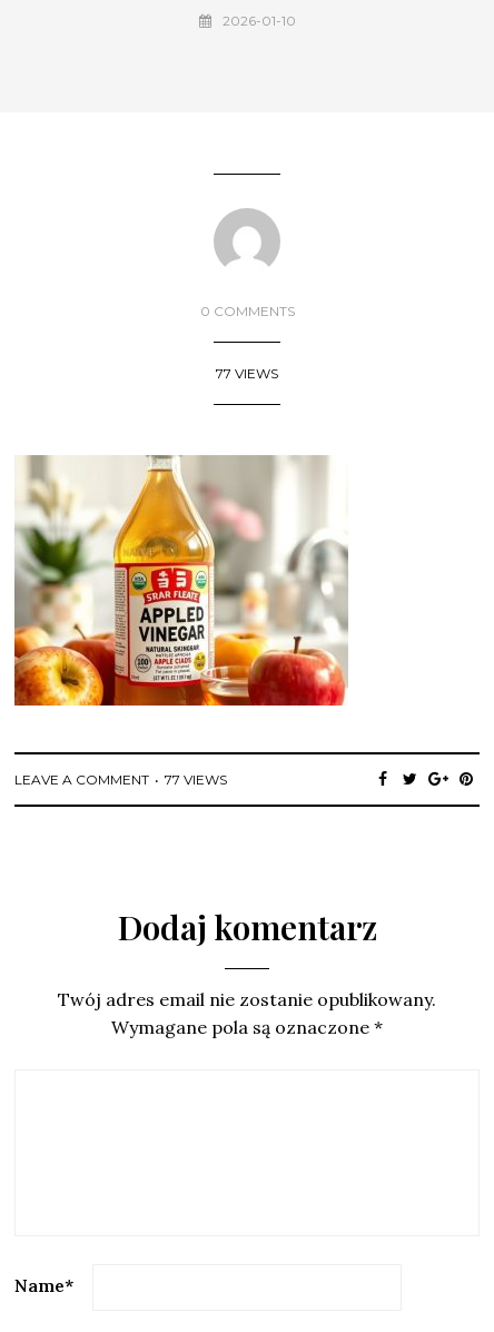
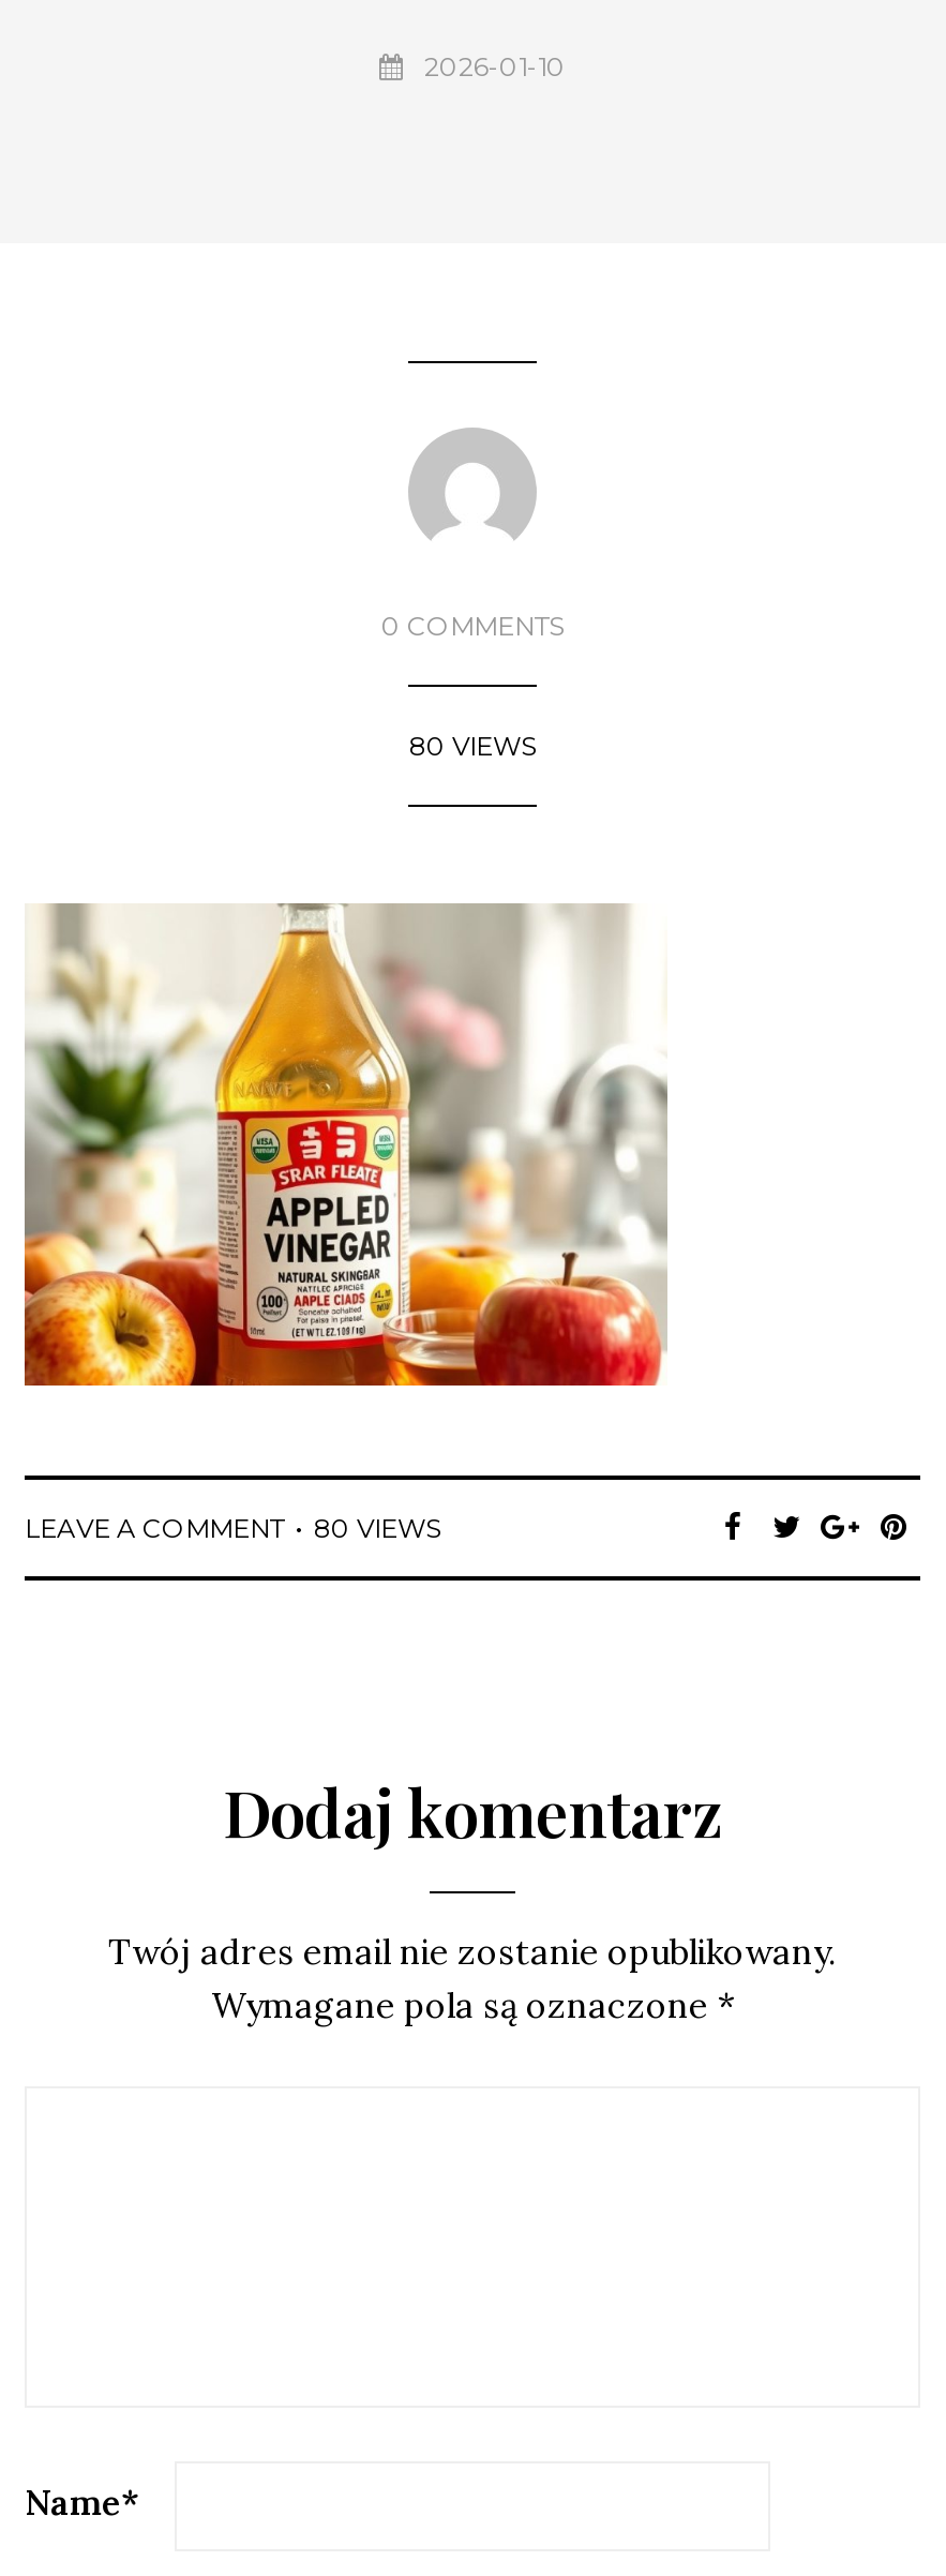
- 77 VIEWS
+ 80 VIEWS

- LEAVE A COMMENT 77 VIEWS
+ LEAVE A COMMENT 80 VIEWS
